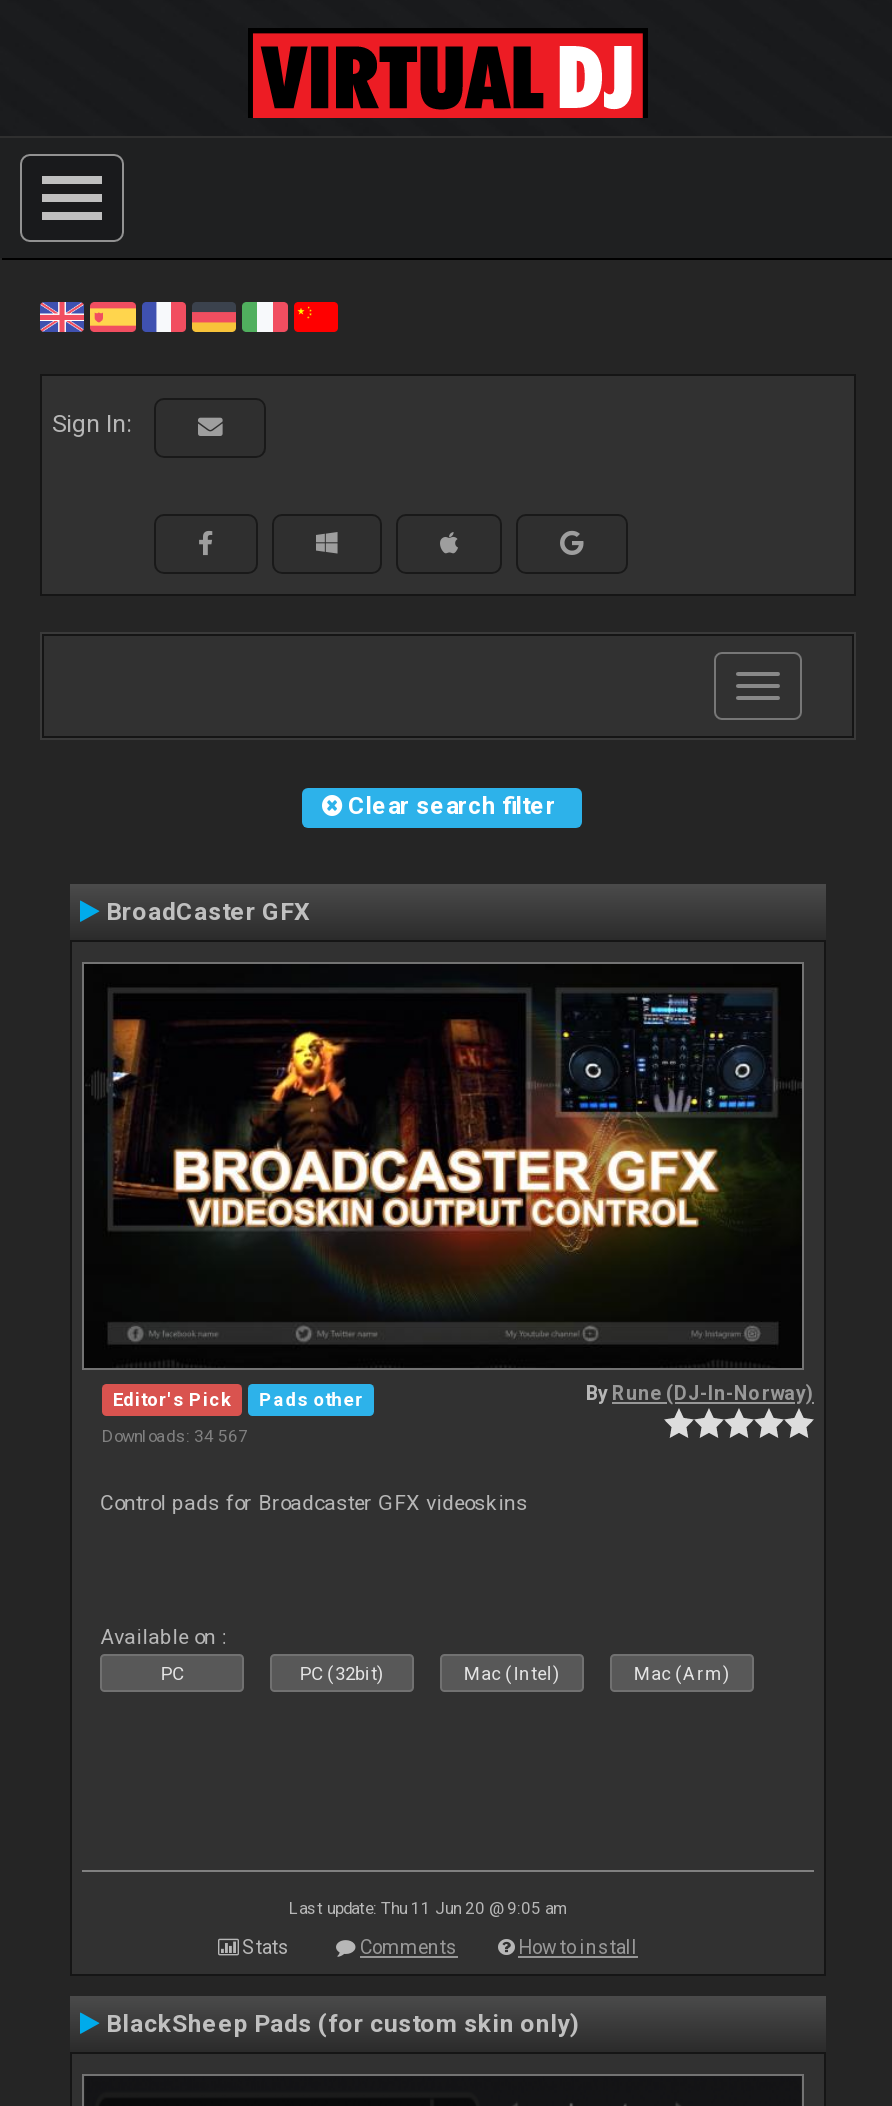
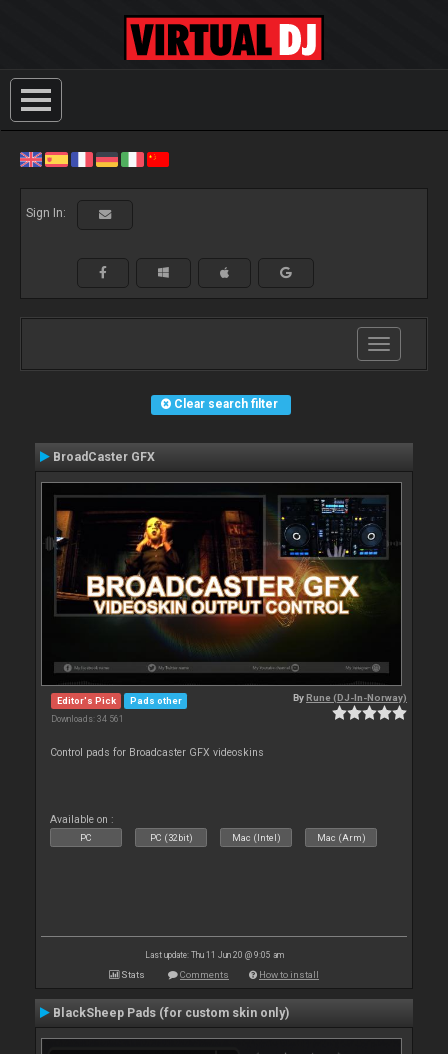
- Downloads: 34 567
+ Downloads: 34 561
